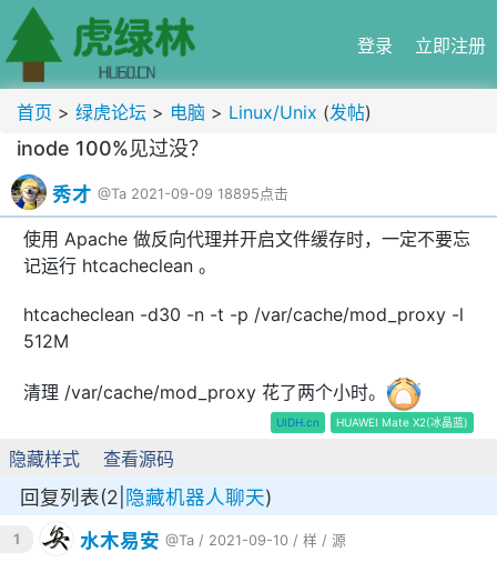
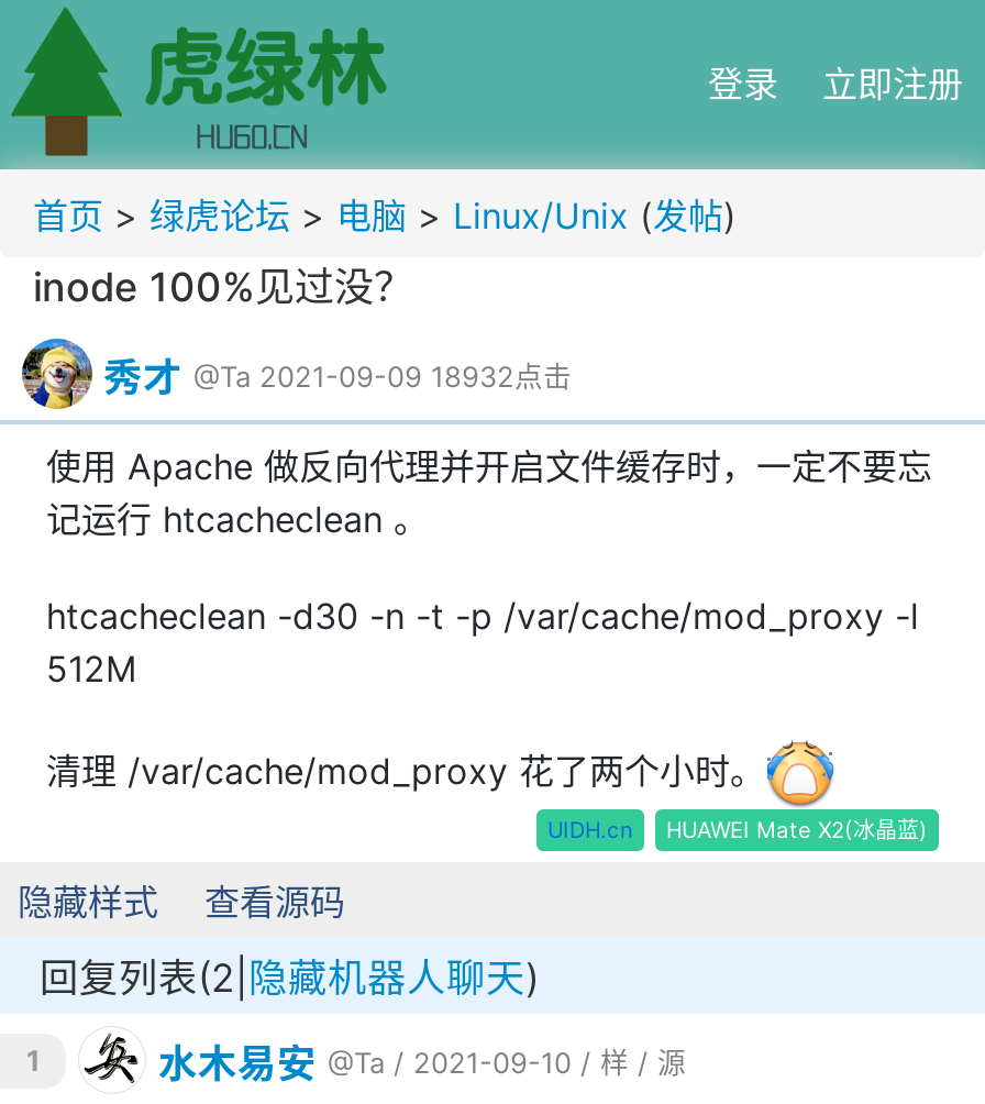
- 秀才 @Ta 2021-09-09 18895点击
+ 秀才 @Ta 2021-09-09 18932点击
